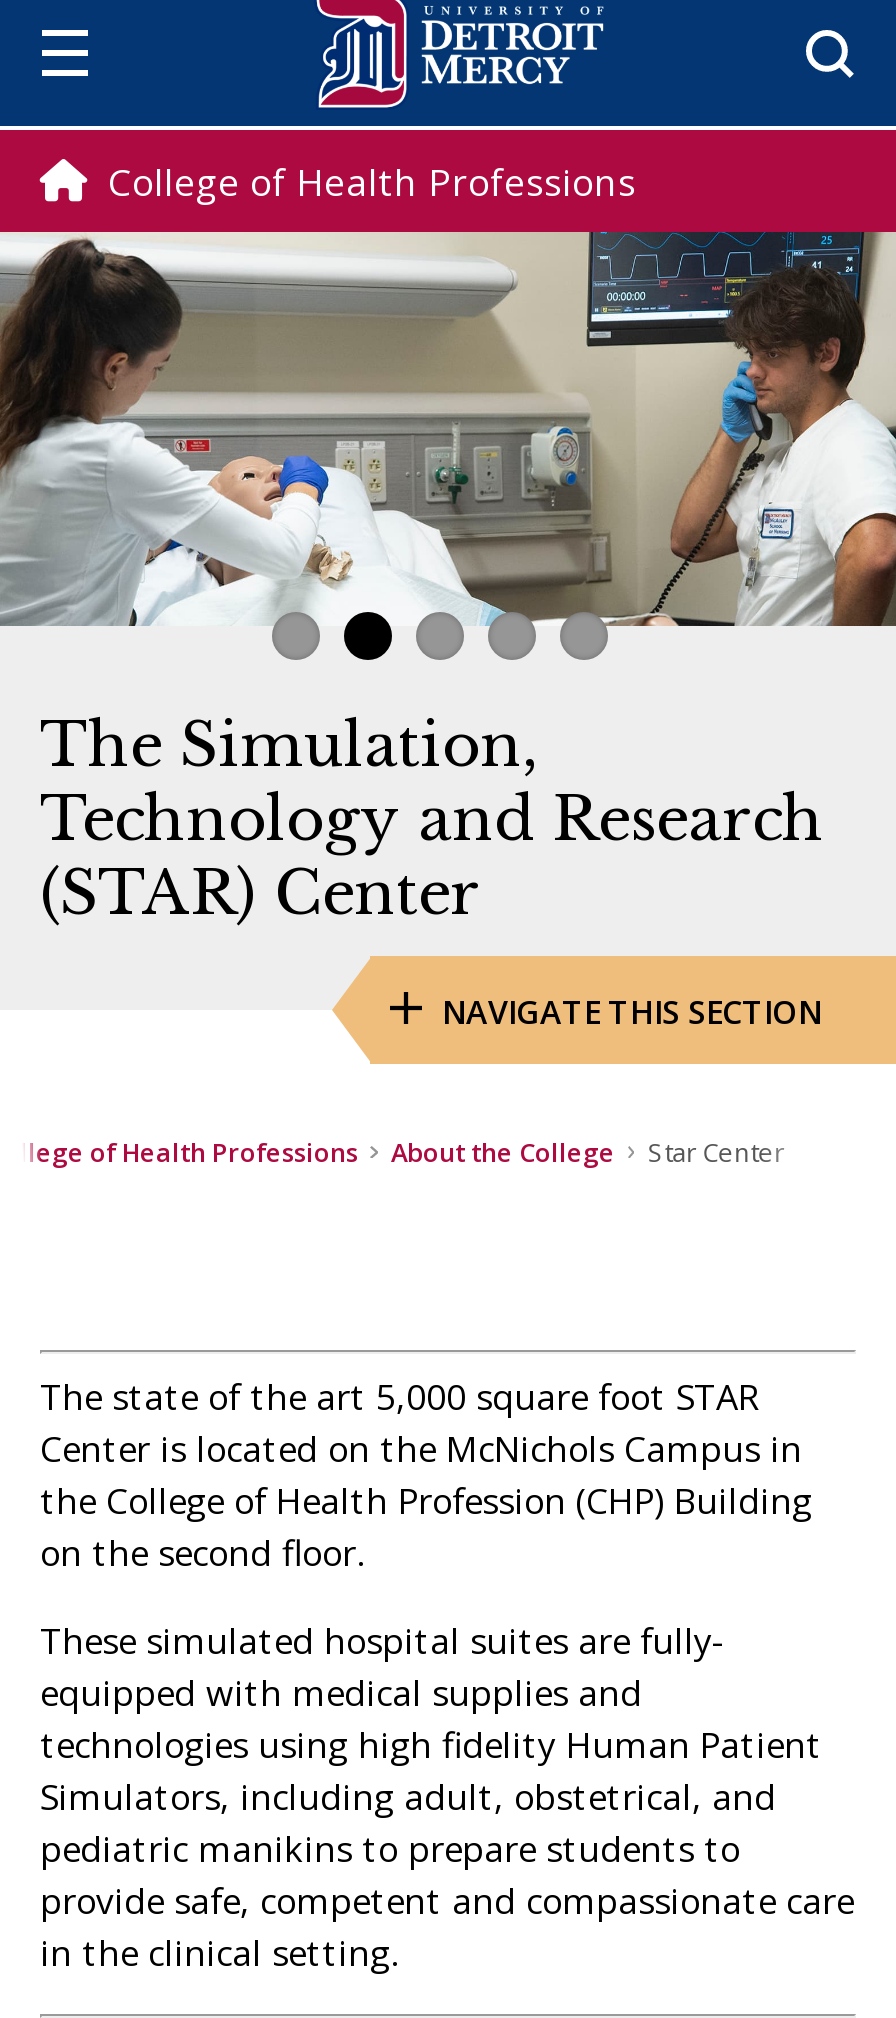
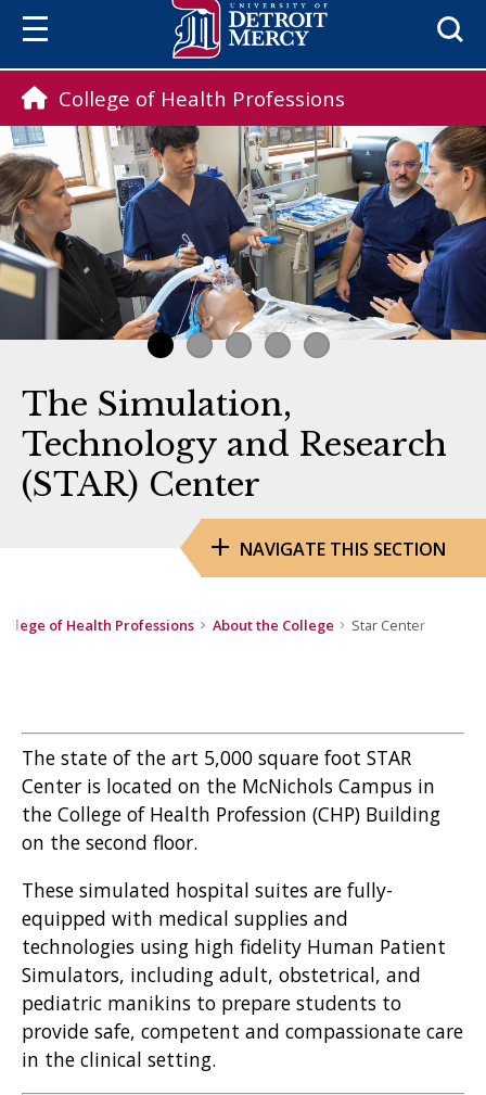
- [image]
+ [image]
